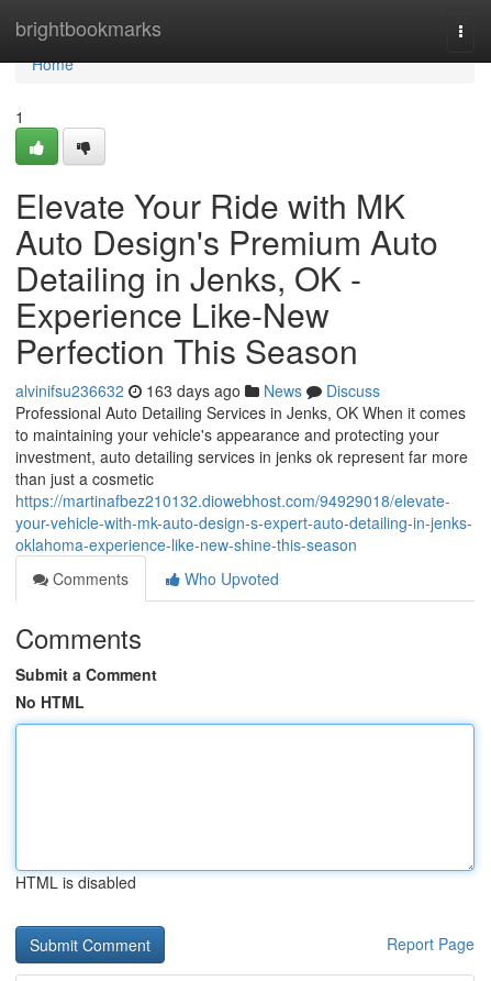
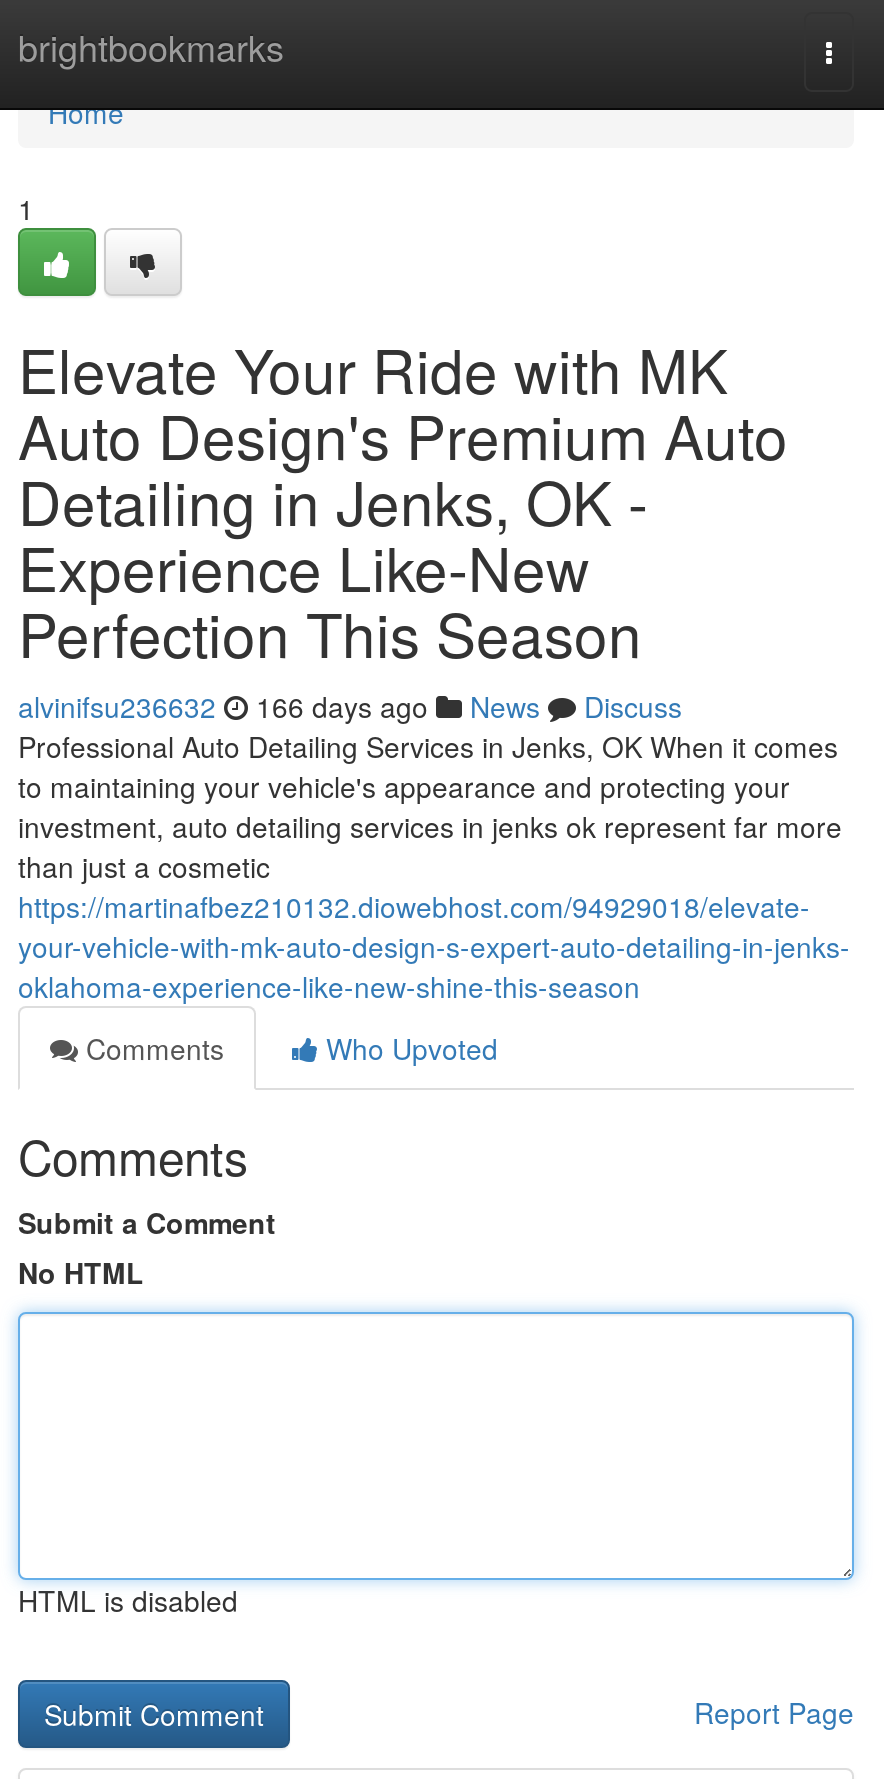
- alvinifsu236632 163 days ago News Discuss
+ alvinifsu236632 166 days ago News Discuss
